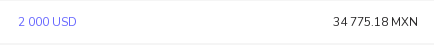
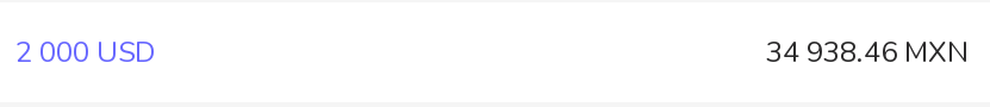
- 34 775.18 MXN
+ 34 938.46 MXN
